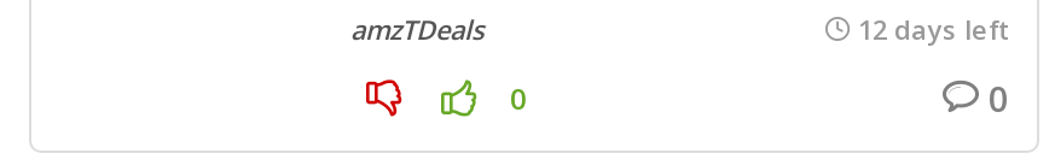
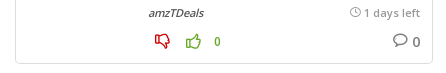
- 12 days left
+ 1 days left
